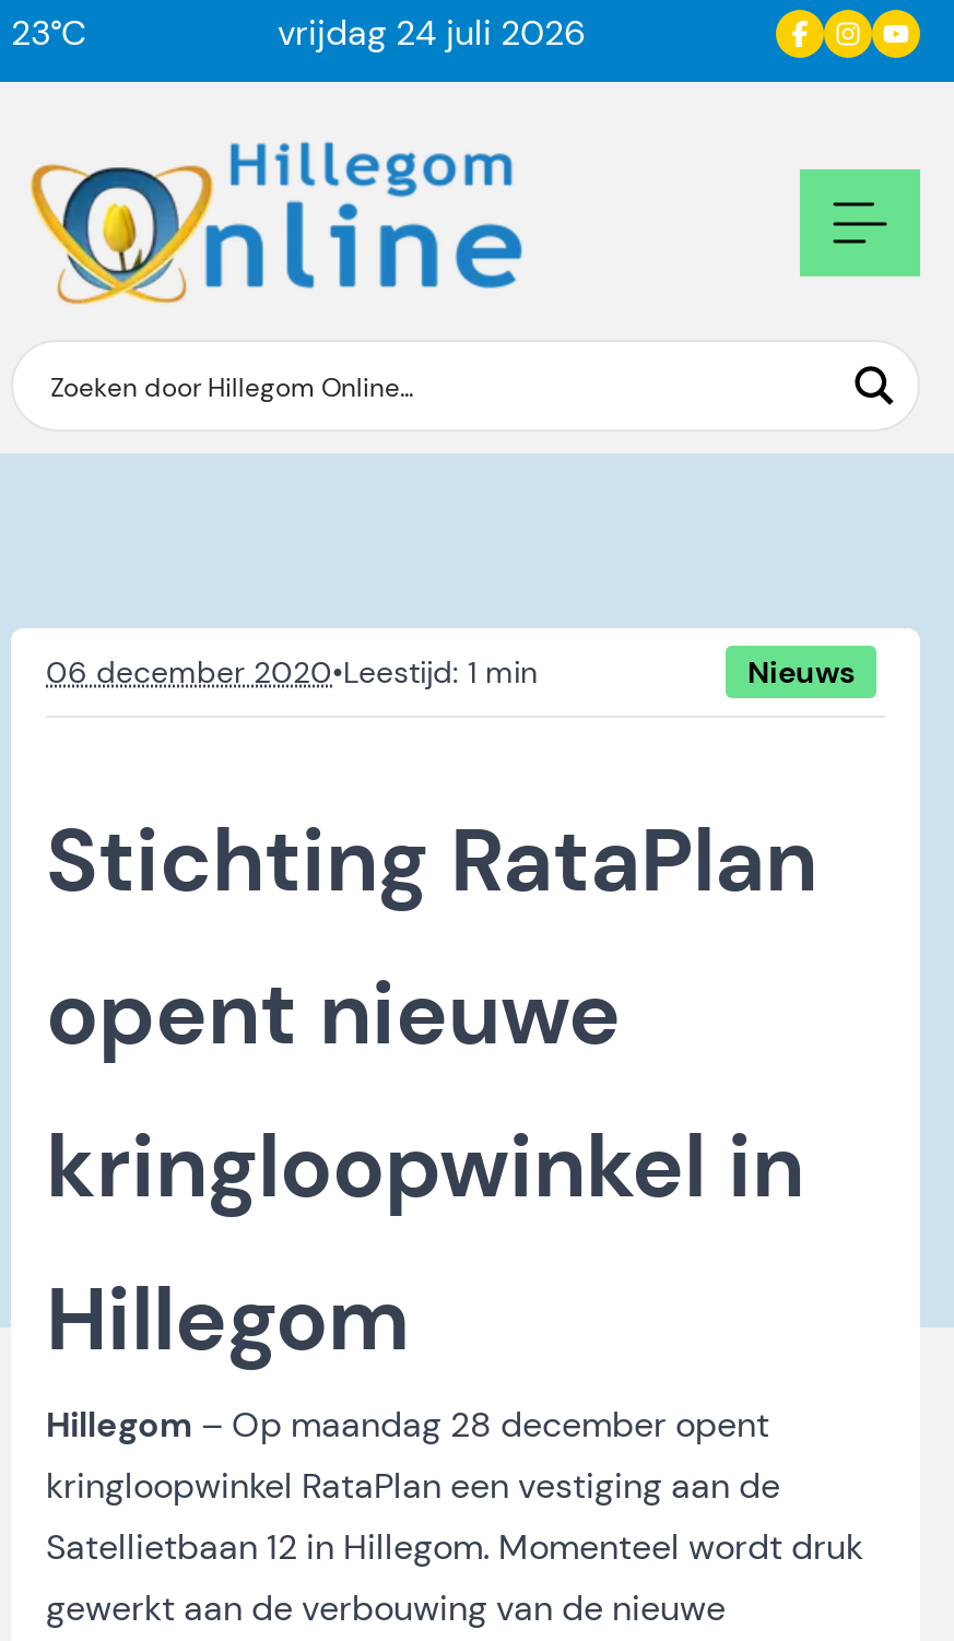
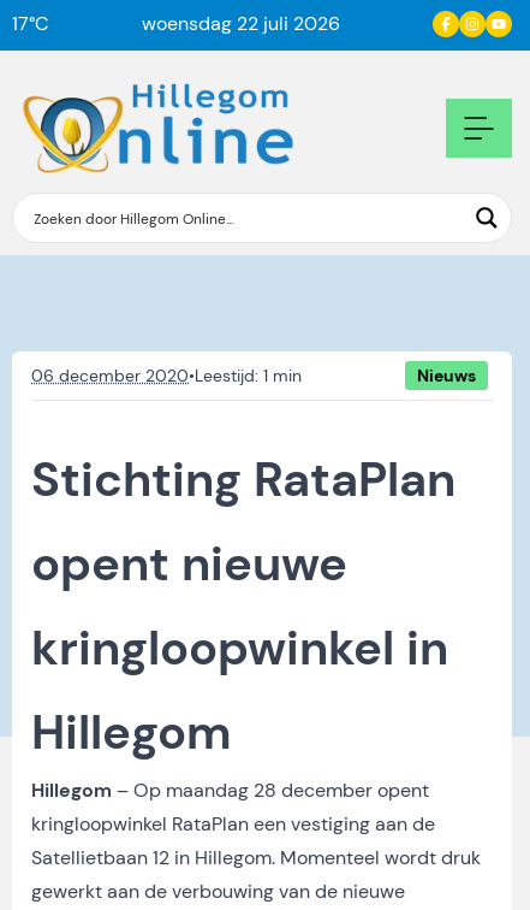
- 23°C
+ 17°C

- vrijdag 24 juli 2026
+ woensdag 22 juli 2026
